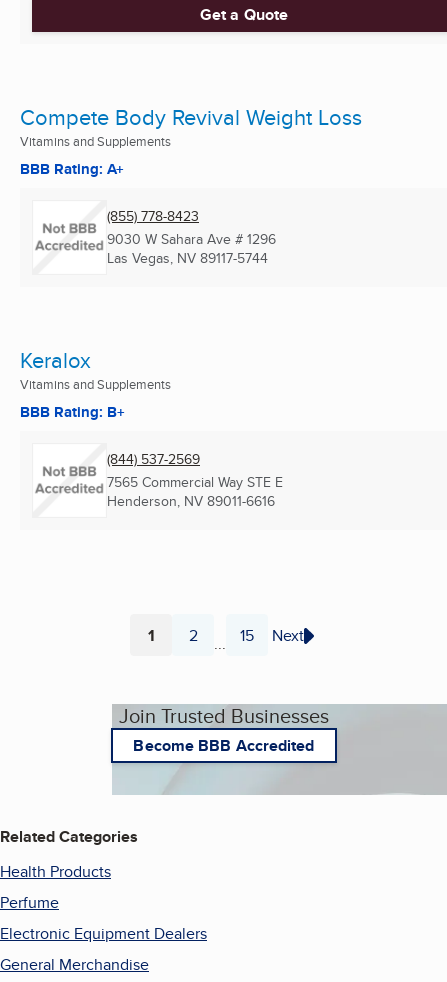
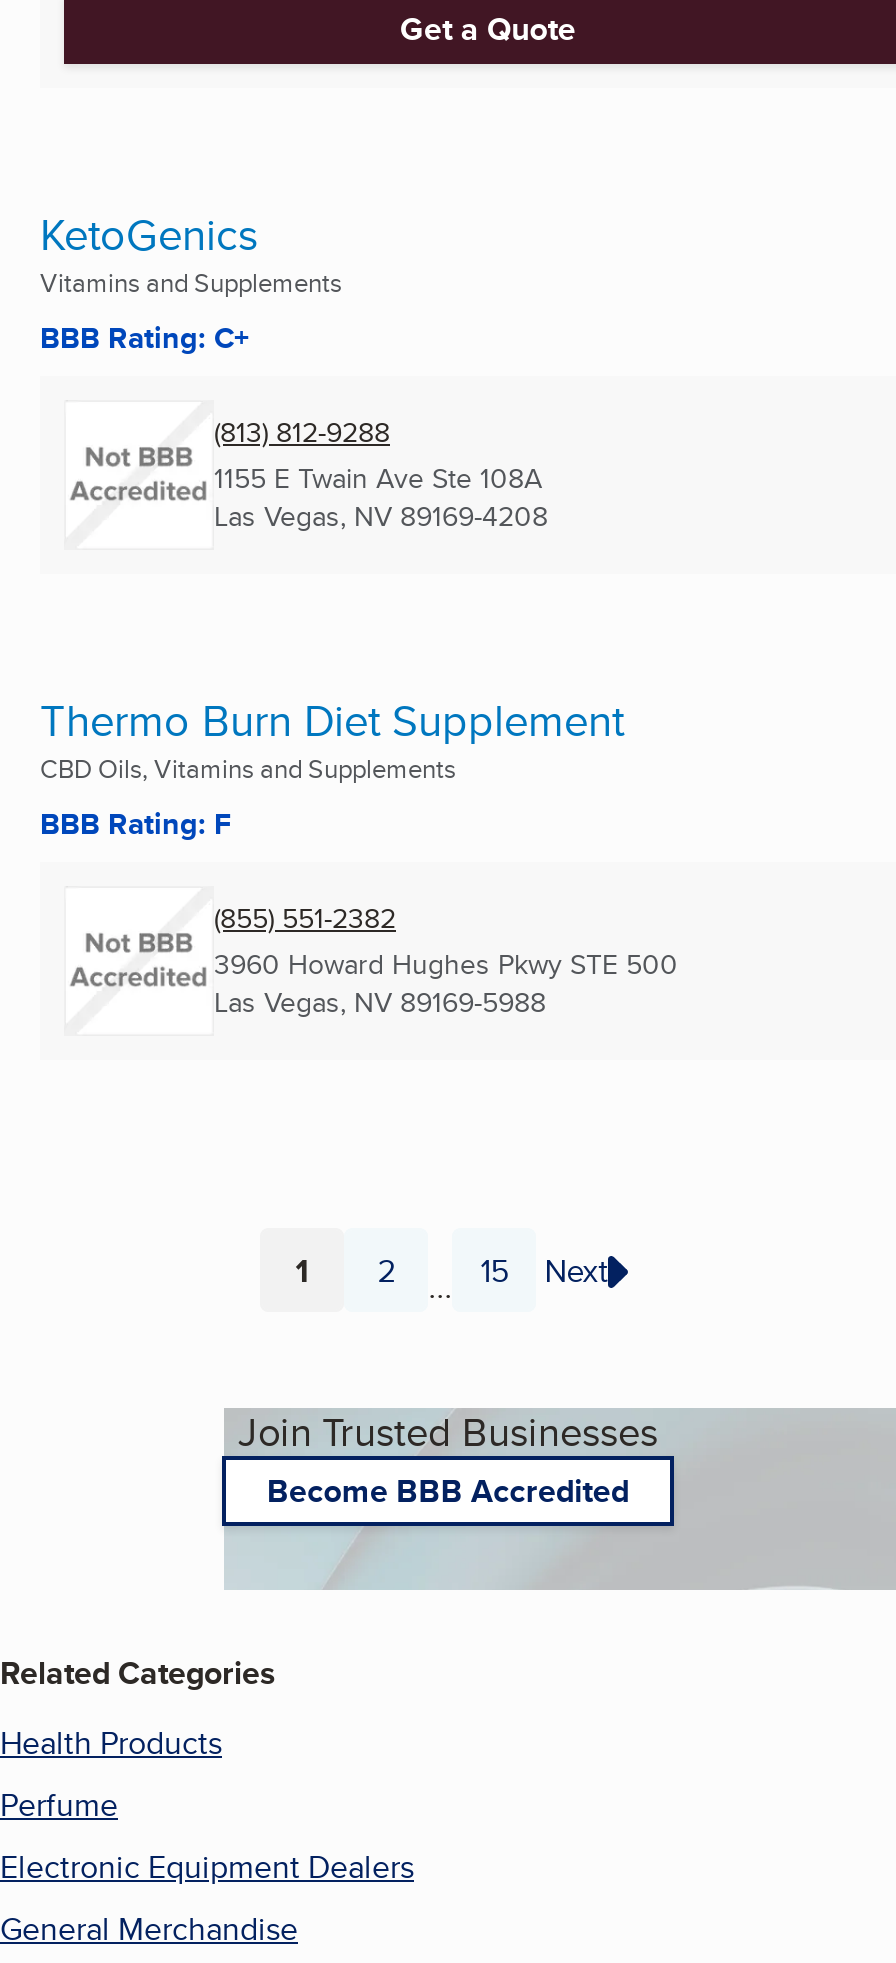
- Compete Body Revival Weight Loss
+ KetoGenics

- BBB Rating: A+
+ BBB Rating: C+

- (855) 778-8423
- 9030 W Sahara Ave # 1296
- Las Vegas, NV 89117-5744
+ (813) 812-9288
+ 1155 E Twain Ave Ste 108A
+ Las Vegas, NV 89169-4208

- Keralox
- Vitamins and Supplements
- BBB Rating: B+
+ Thermo Burn Diet Supplement
+ CBD Oils, Vitamins and Supplements
+ BBB Rating: F

- (844) 537-2569
- 7565 Commercial Way STE E
- Henderson, NV 89011-6616
+ (855) 551-2382
+ 3960 Howard Hughes Pkwy STE 500
+ Las Vegas, NV 89169-5988
